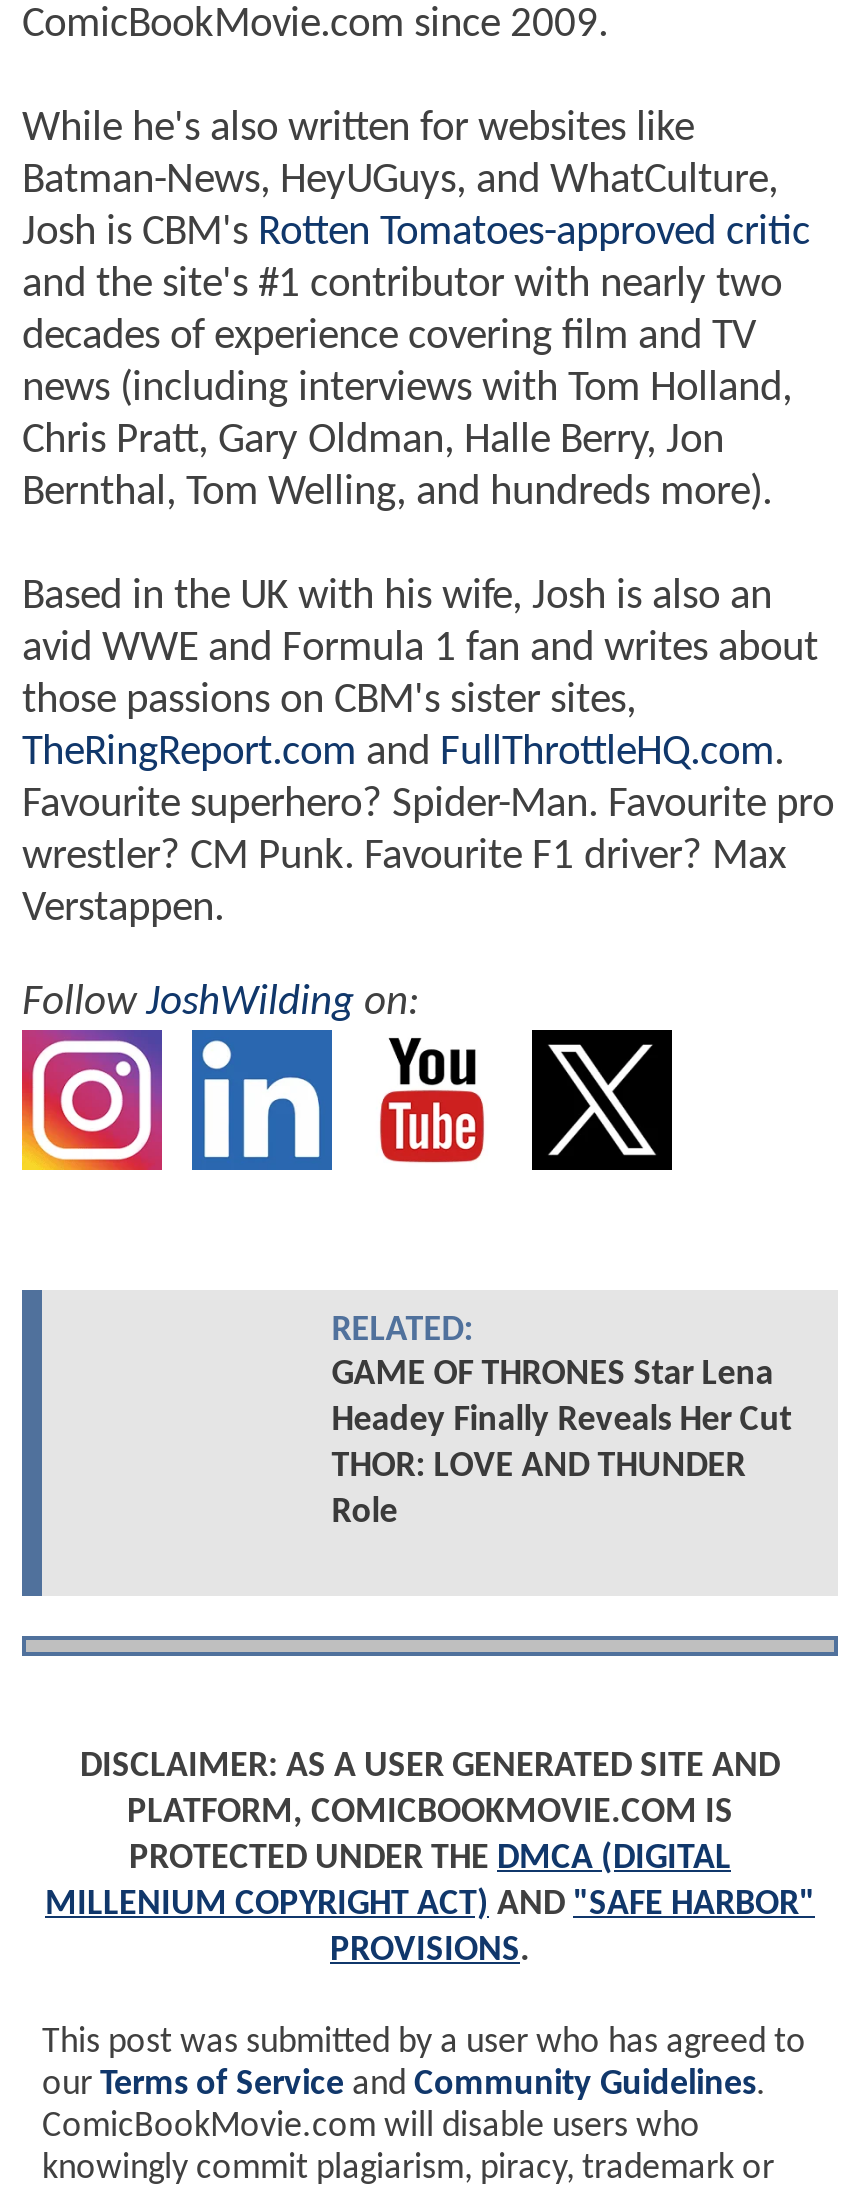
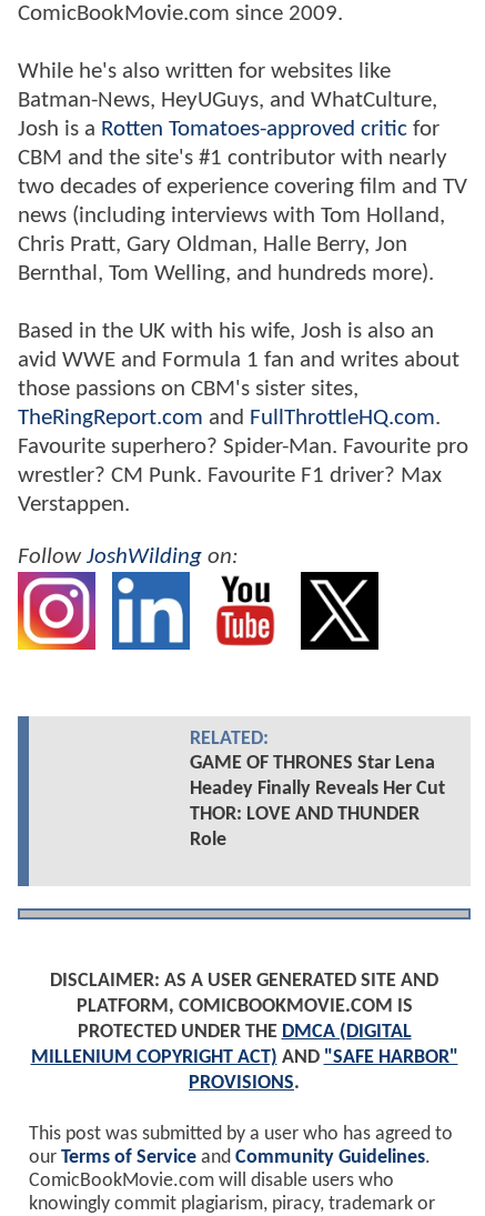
- Josh is CBM's Rotten Tomatoes-approved critic
- and the site's #1 contributor with nearly two
- decades of experience covering film and TV
+ Josh is a Rotten Tomatoes-approved critic for
+ CBM and the site's #1 contributor with nearly
+ two decades of experience covering film and TV
